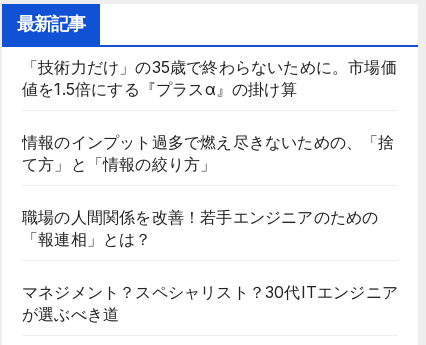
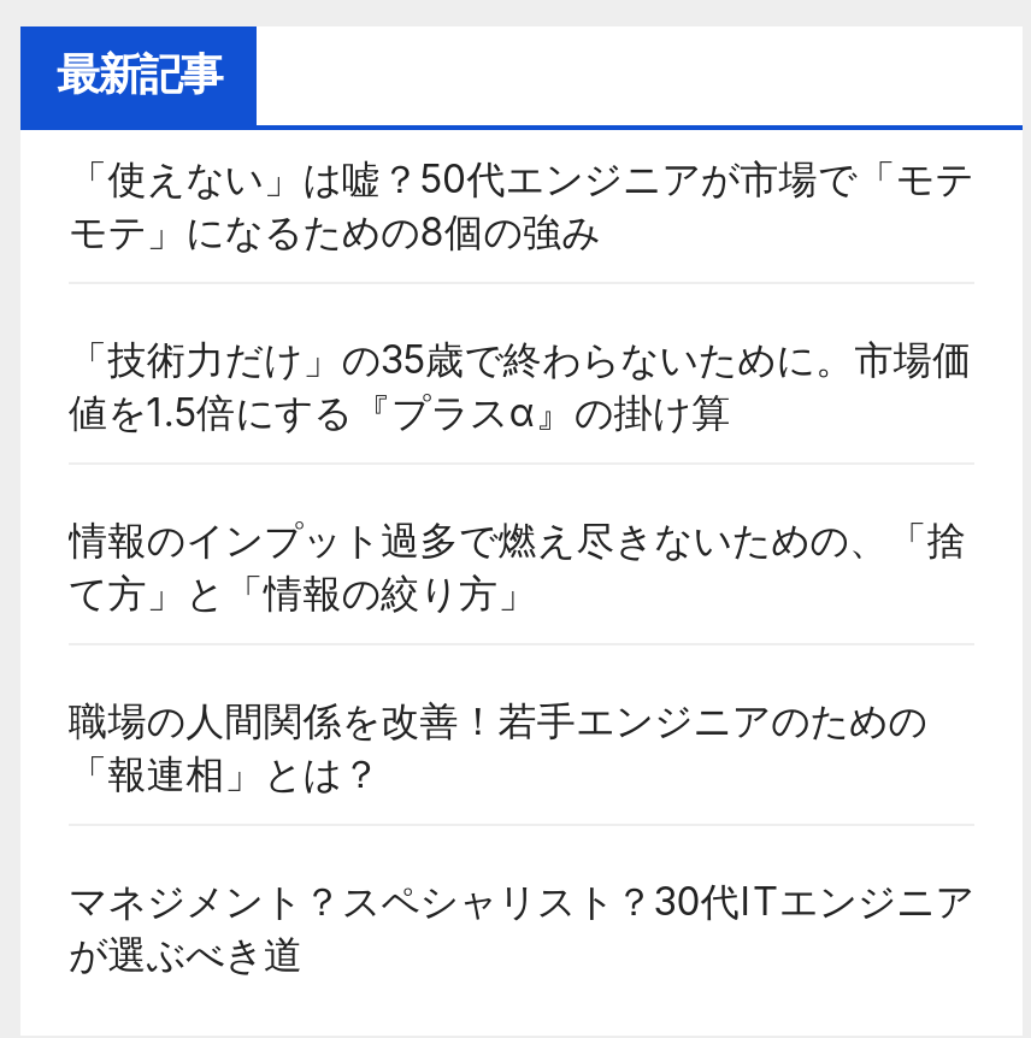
+ 「使えない」は嘘？50代エンジニアが市場で「モテ
+ モテ」になるための8個の強み
